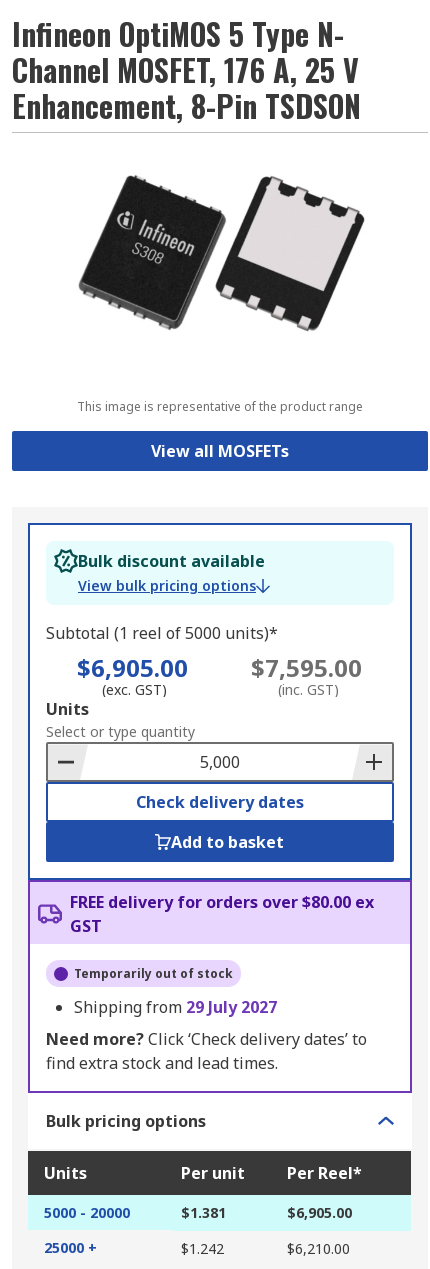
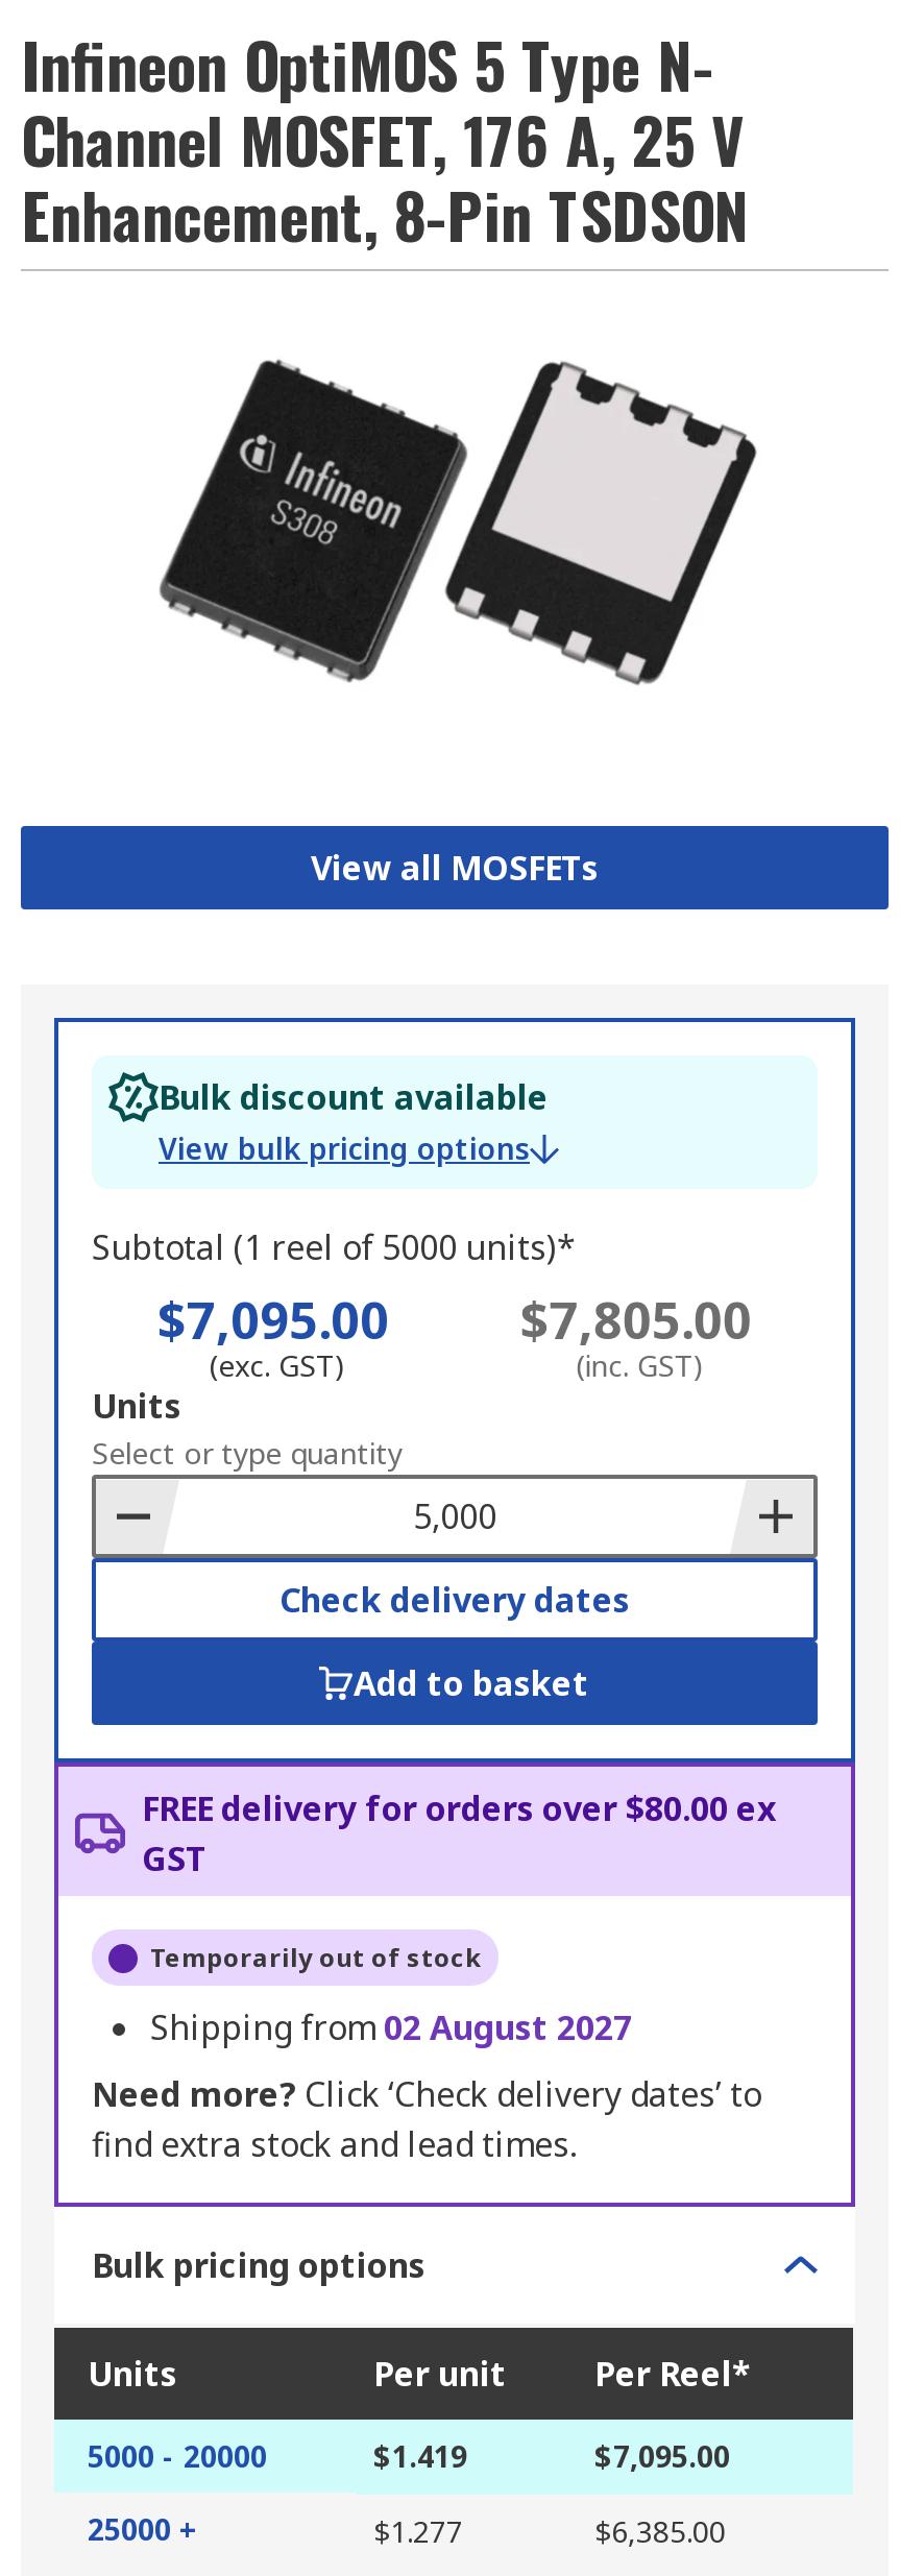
- This image is representative of the product range

- $6,905.00
+ $7,095.00

- $7,595.00
+ $7,805.00

- Shipping from 29 July 2027
+ Shipping from 02 August 2027

- $1.381
+ $1.419

- $6,905.00
+ $7,095.00

- $1.242
+ $1.277

- $6,210.00
+ $6,385.00
